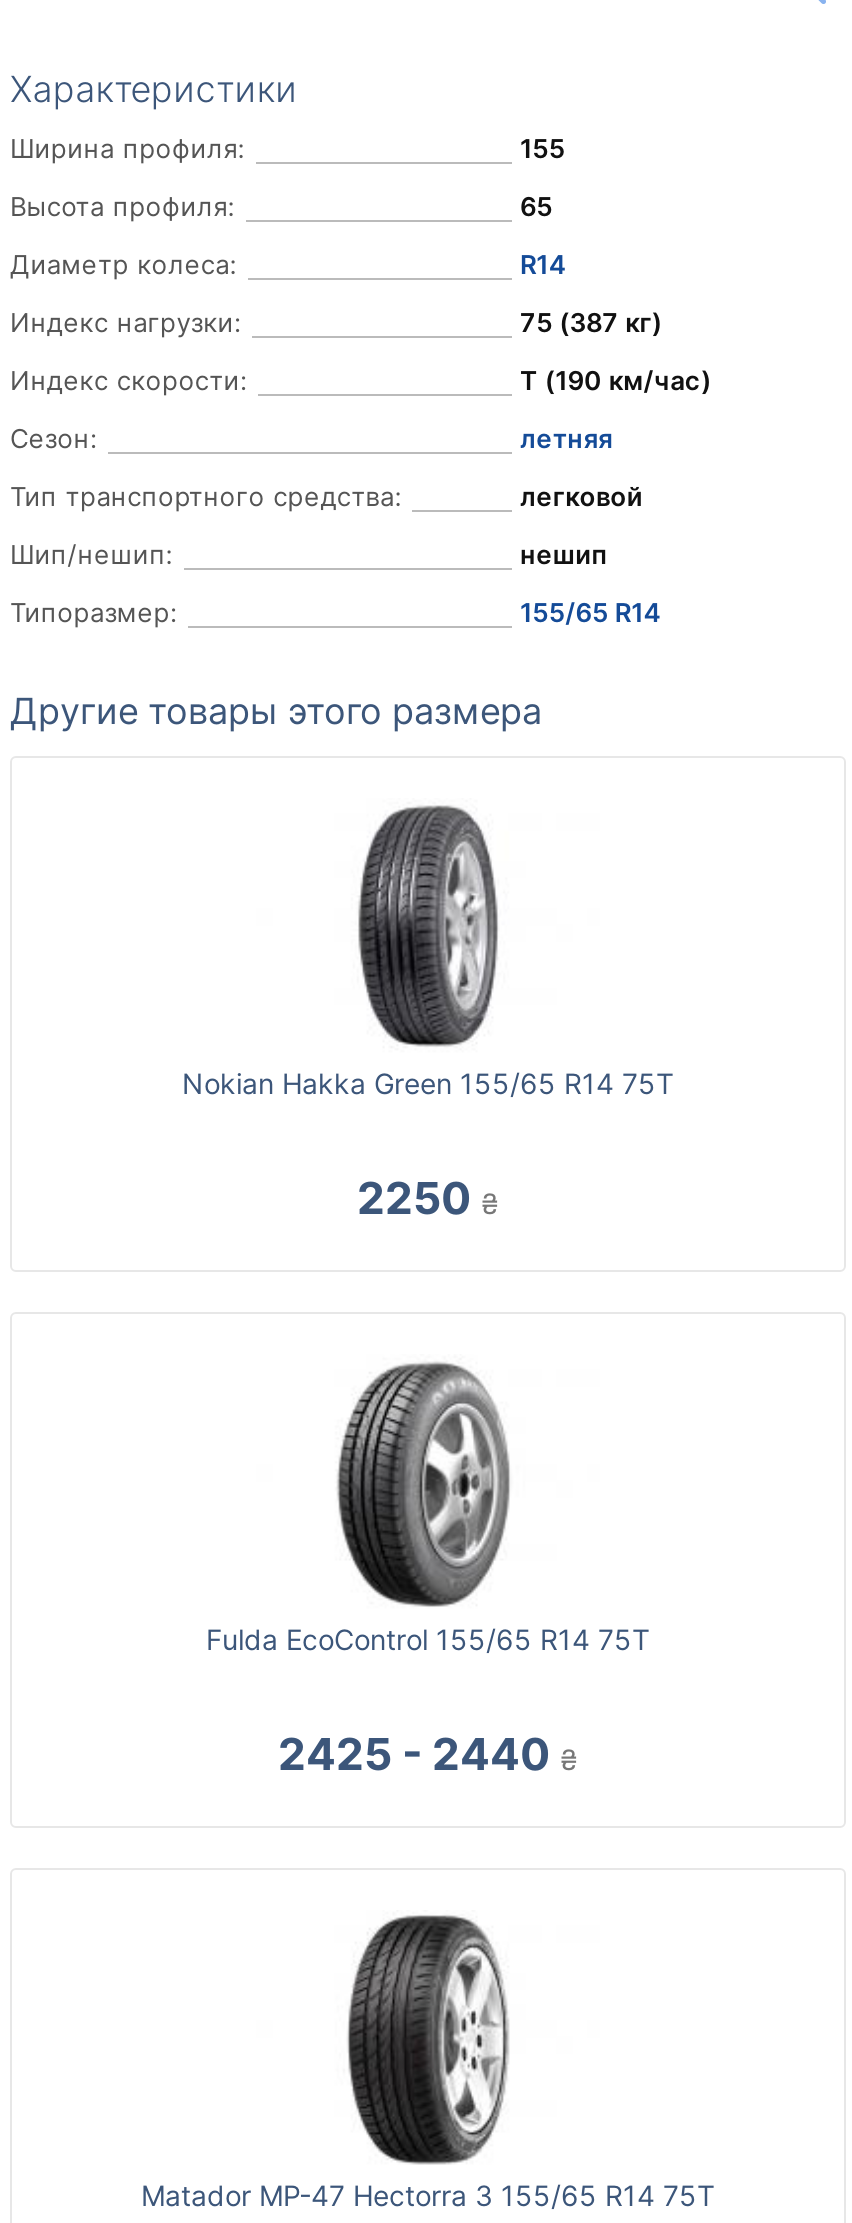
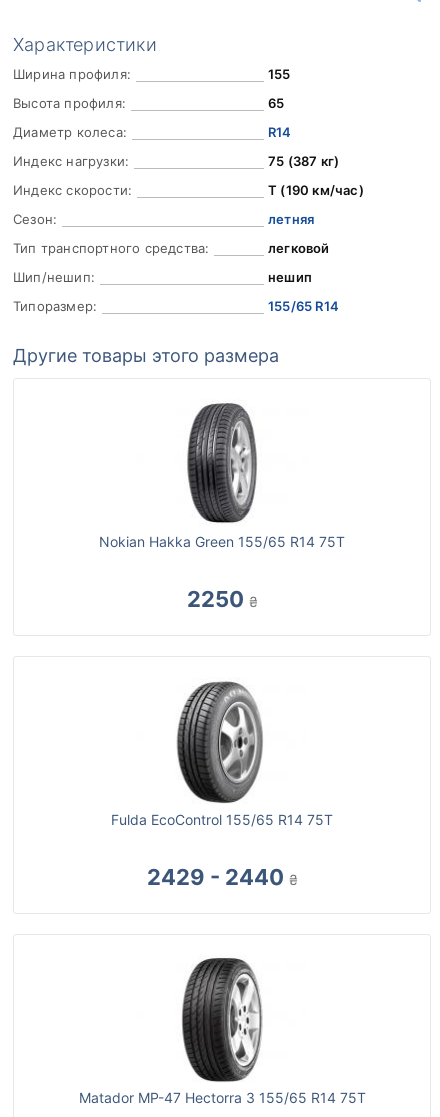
- 2425 - 2440 ₴
+ 2429 - 2440 ₴
